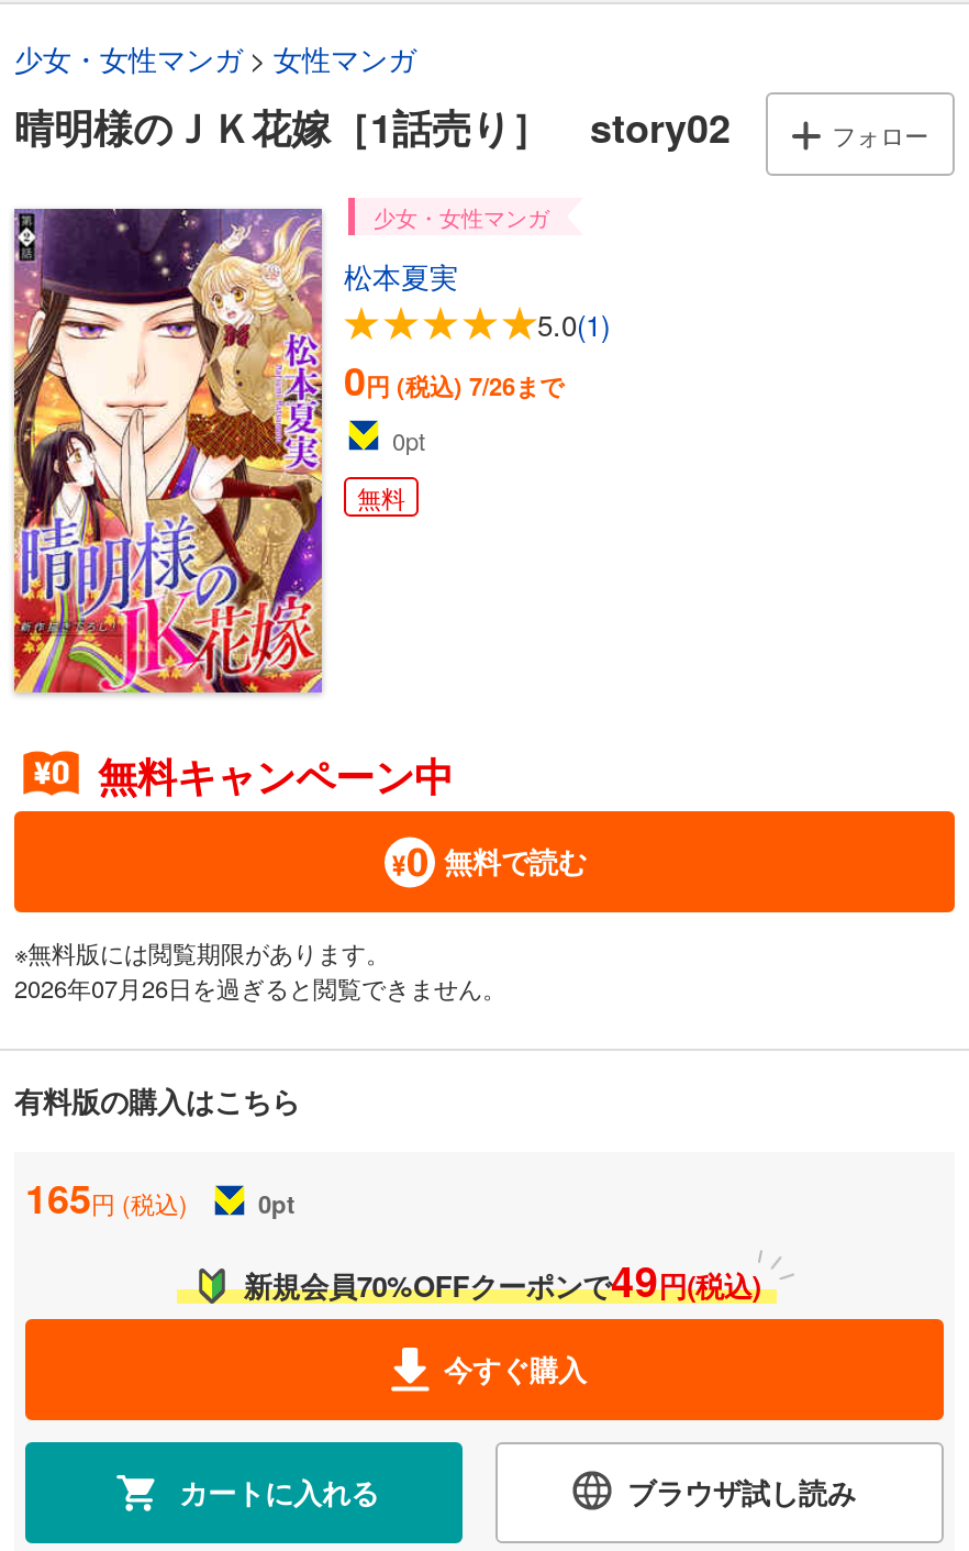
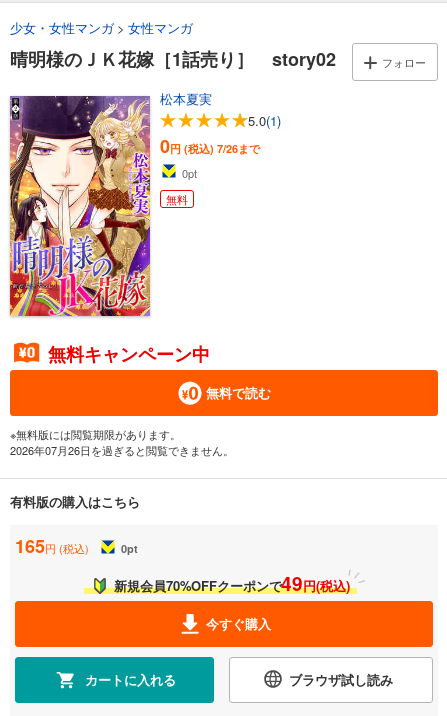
- 少女・女性マンガ

moved up: 松本夏実 | 5.0(1) | 0円 (税込)7/26まで | 0pt | 無料

- [image]
+ [image]
